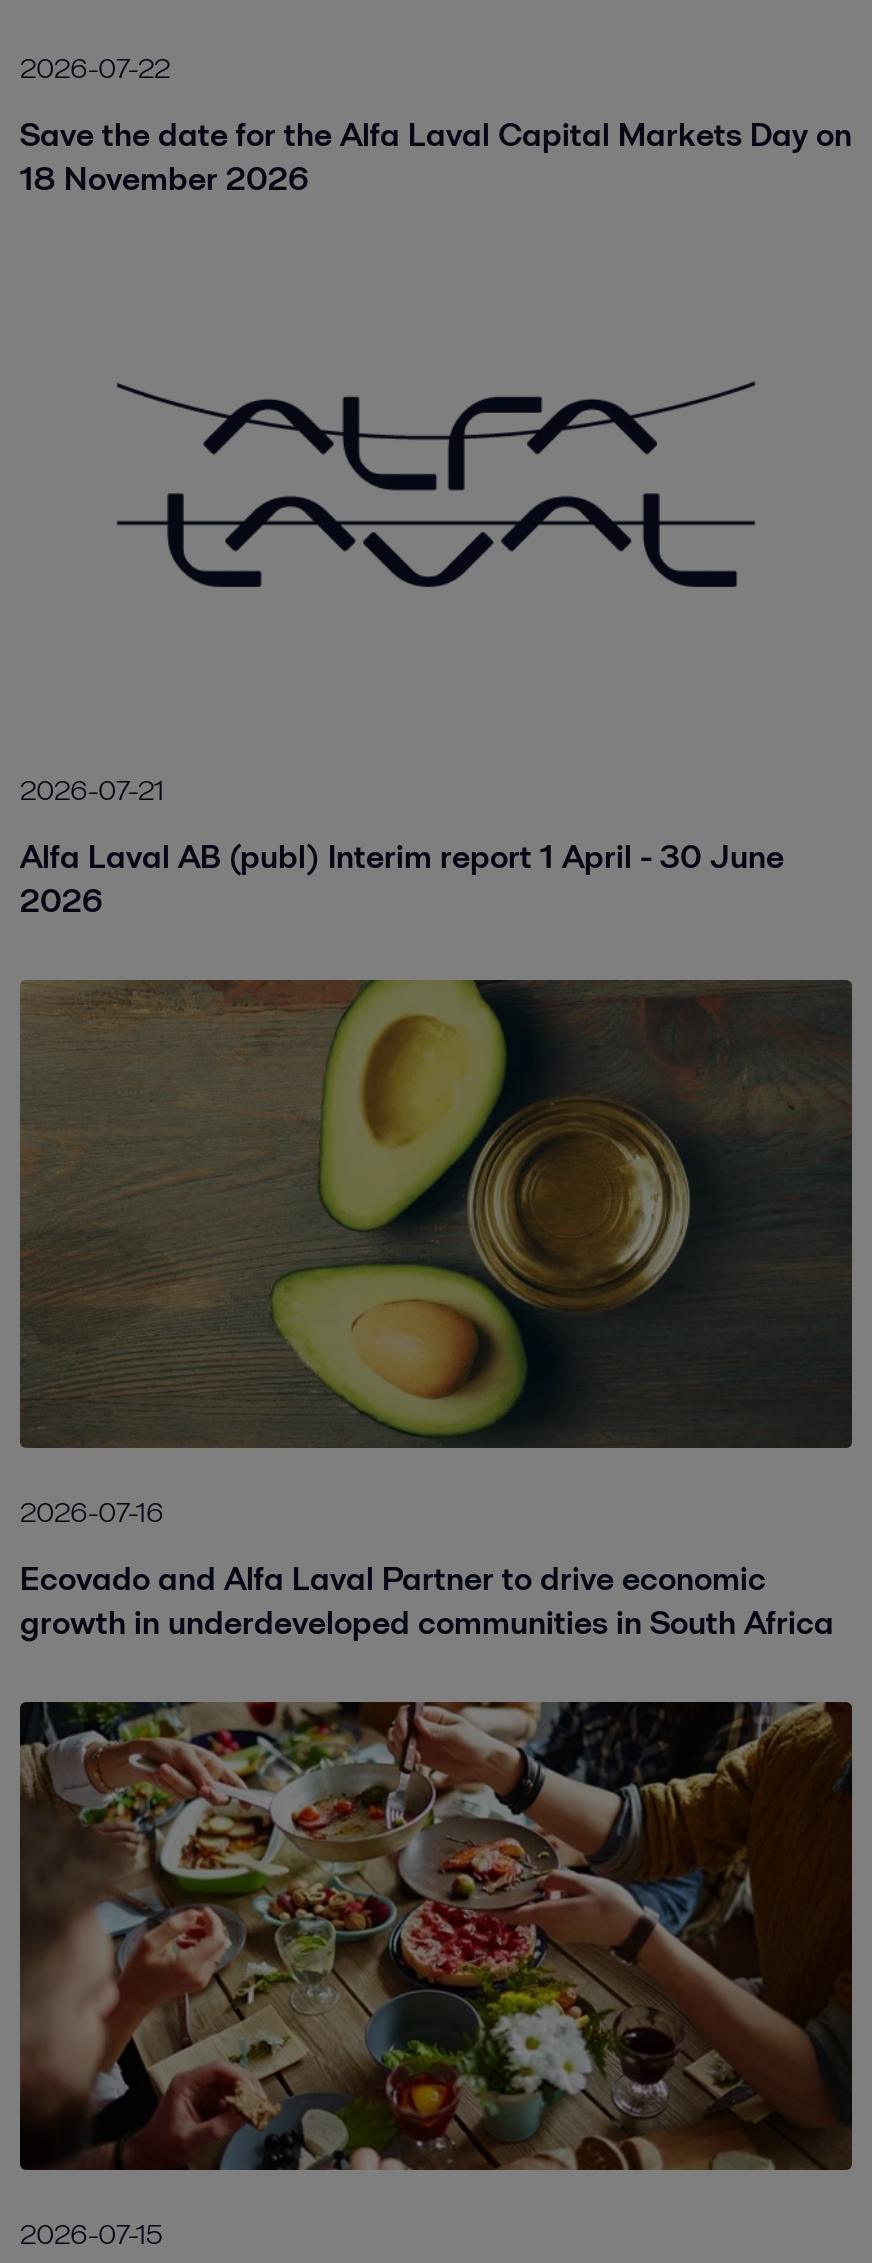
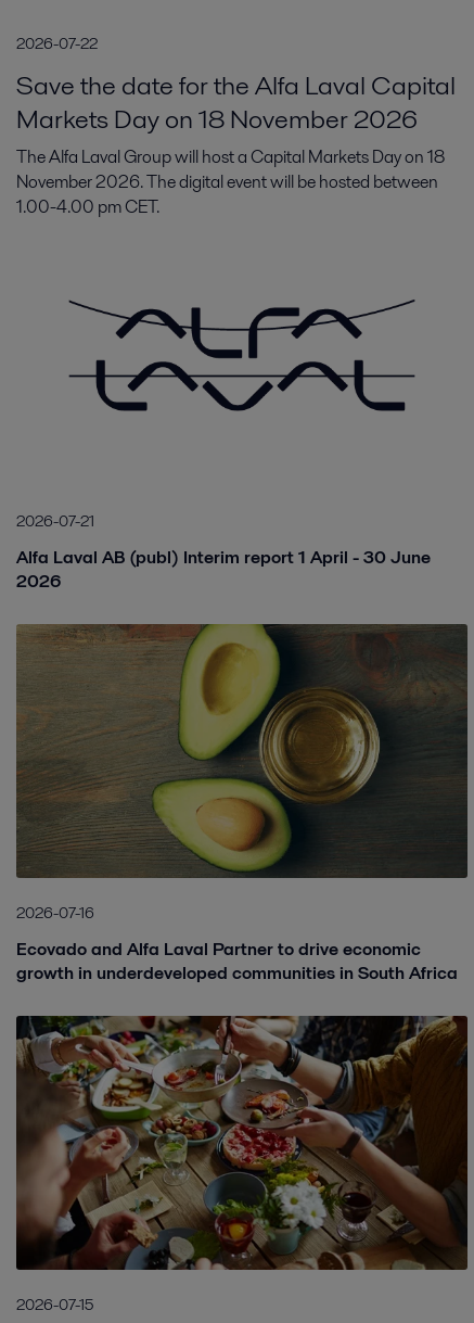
- Save the date for the Alfa Laval Capital Markets Day on
- 18 November 2026
+ Save the date for the Alfa Laval Capital
+ Markets Day on 18 November 2026
+ The Alfa Laval Group will host a Capital Markets Day on 18
+ November 2026. The digital event will be hosted between
+ 1.00-4.00 pm CET.
